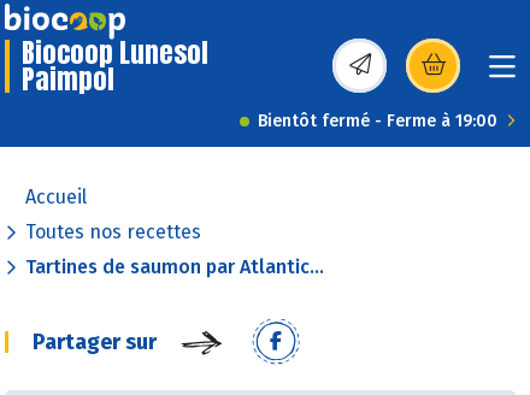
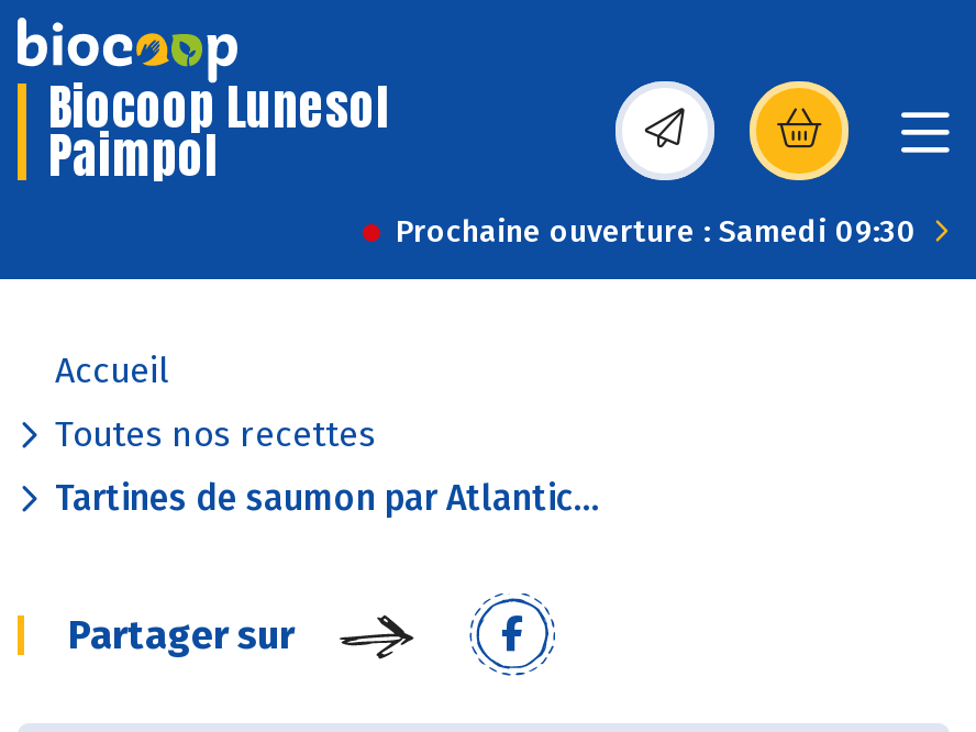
- Bientôt fermé - Ferme à 19:00
+ Prochaine ouverture : Samedi 09:30
